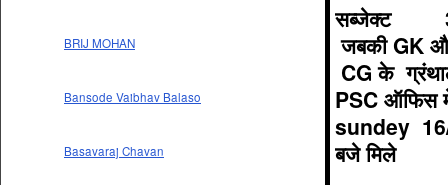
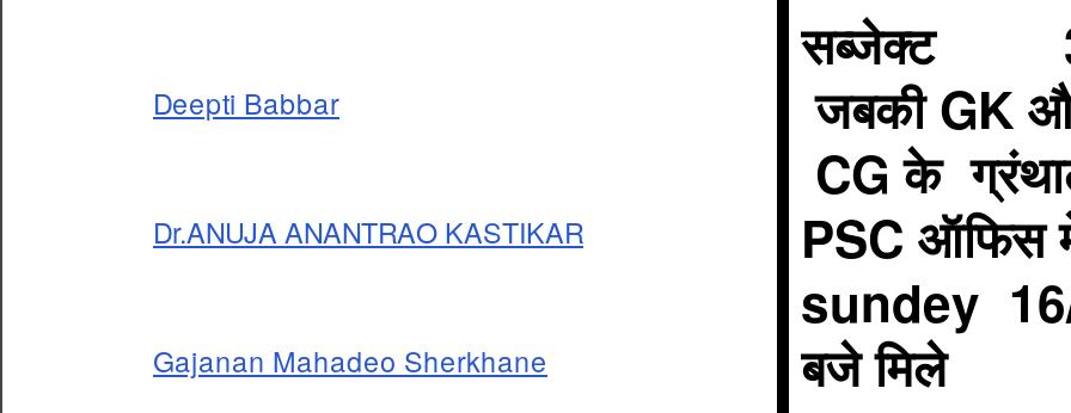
- BRIJ MOHAN
+ Deepti Babbar

- Bansode Vaibhav Balaso
+ Dr.ANUJA ANANTRAO KASTIKAR

- Basavaraj Chavan
+ Gajanan Mahadeo Sherkhane
